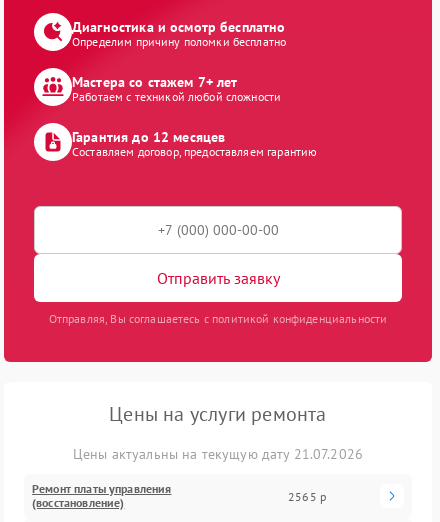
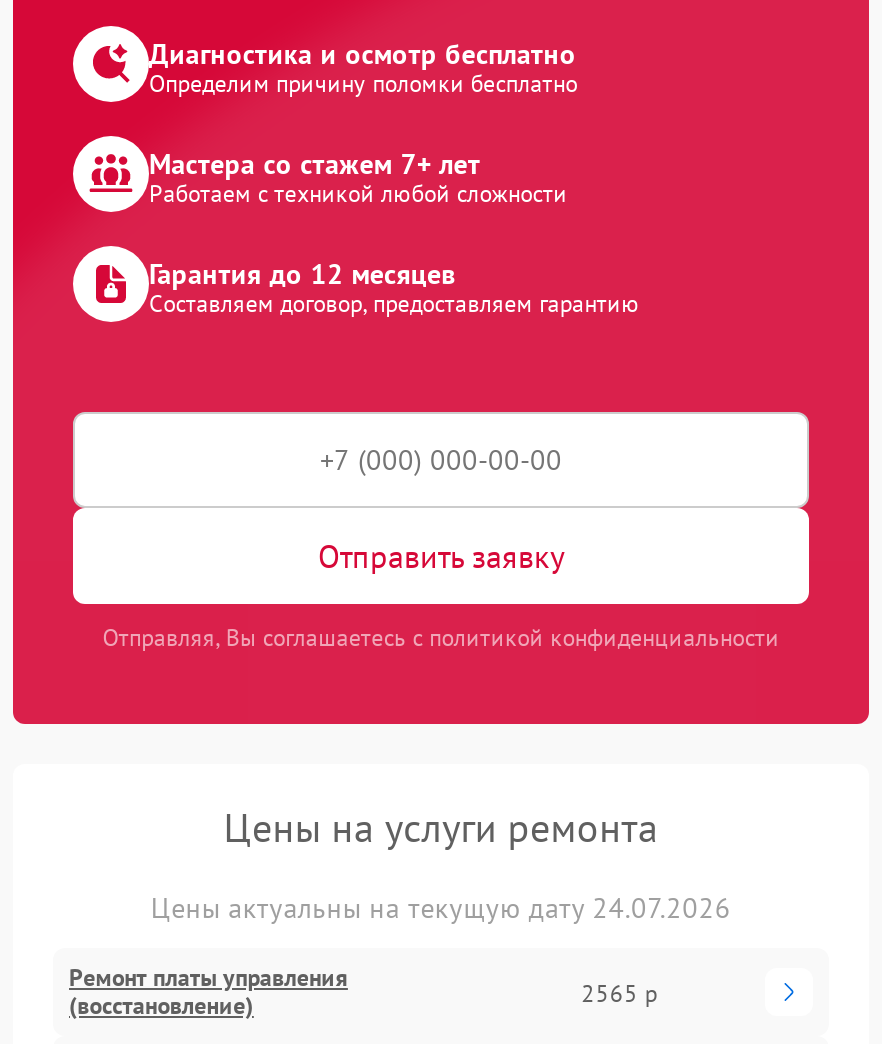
- Цены актуальны на текущую дату 21.07.2026
+ Цены актуальны на текущую дату 24.07.2026
